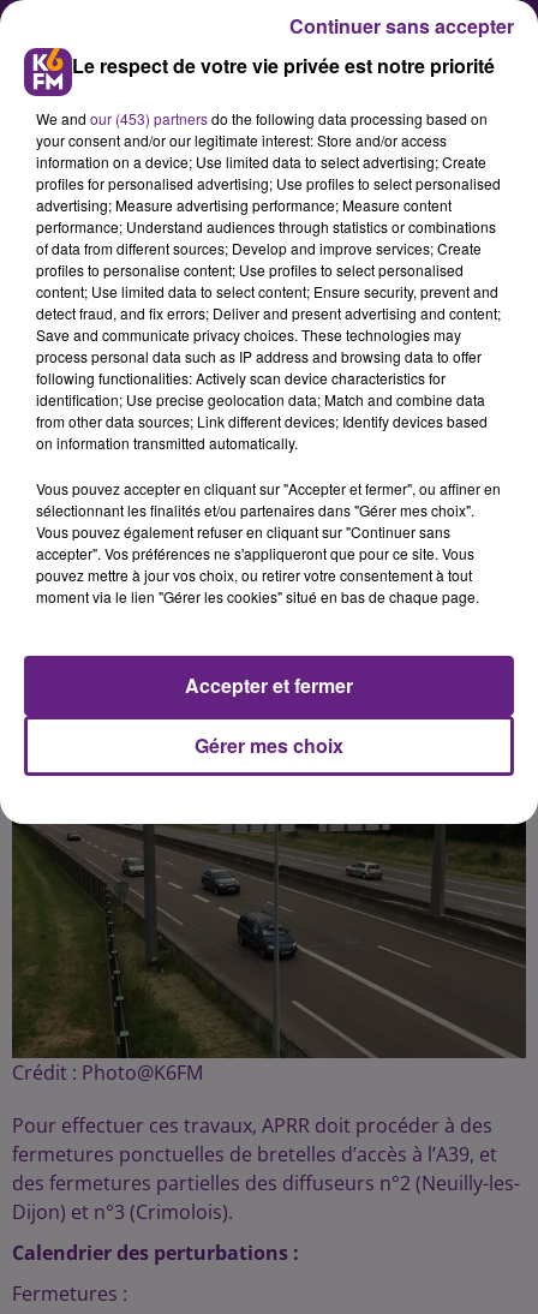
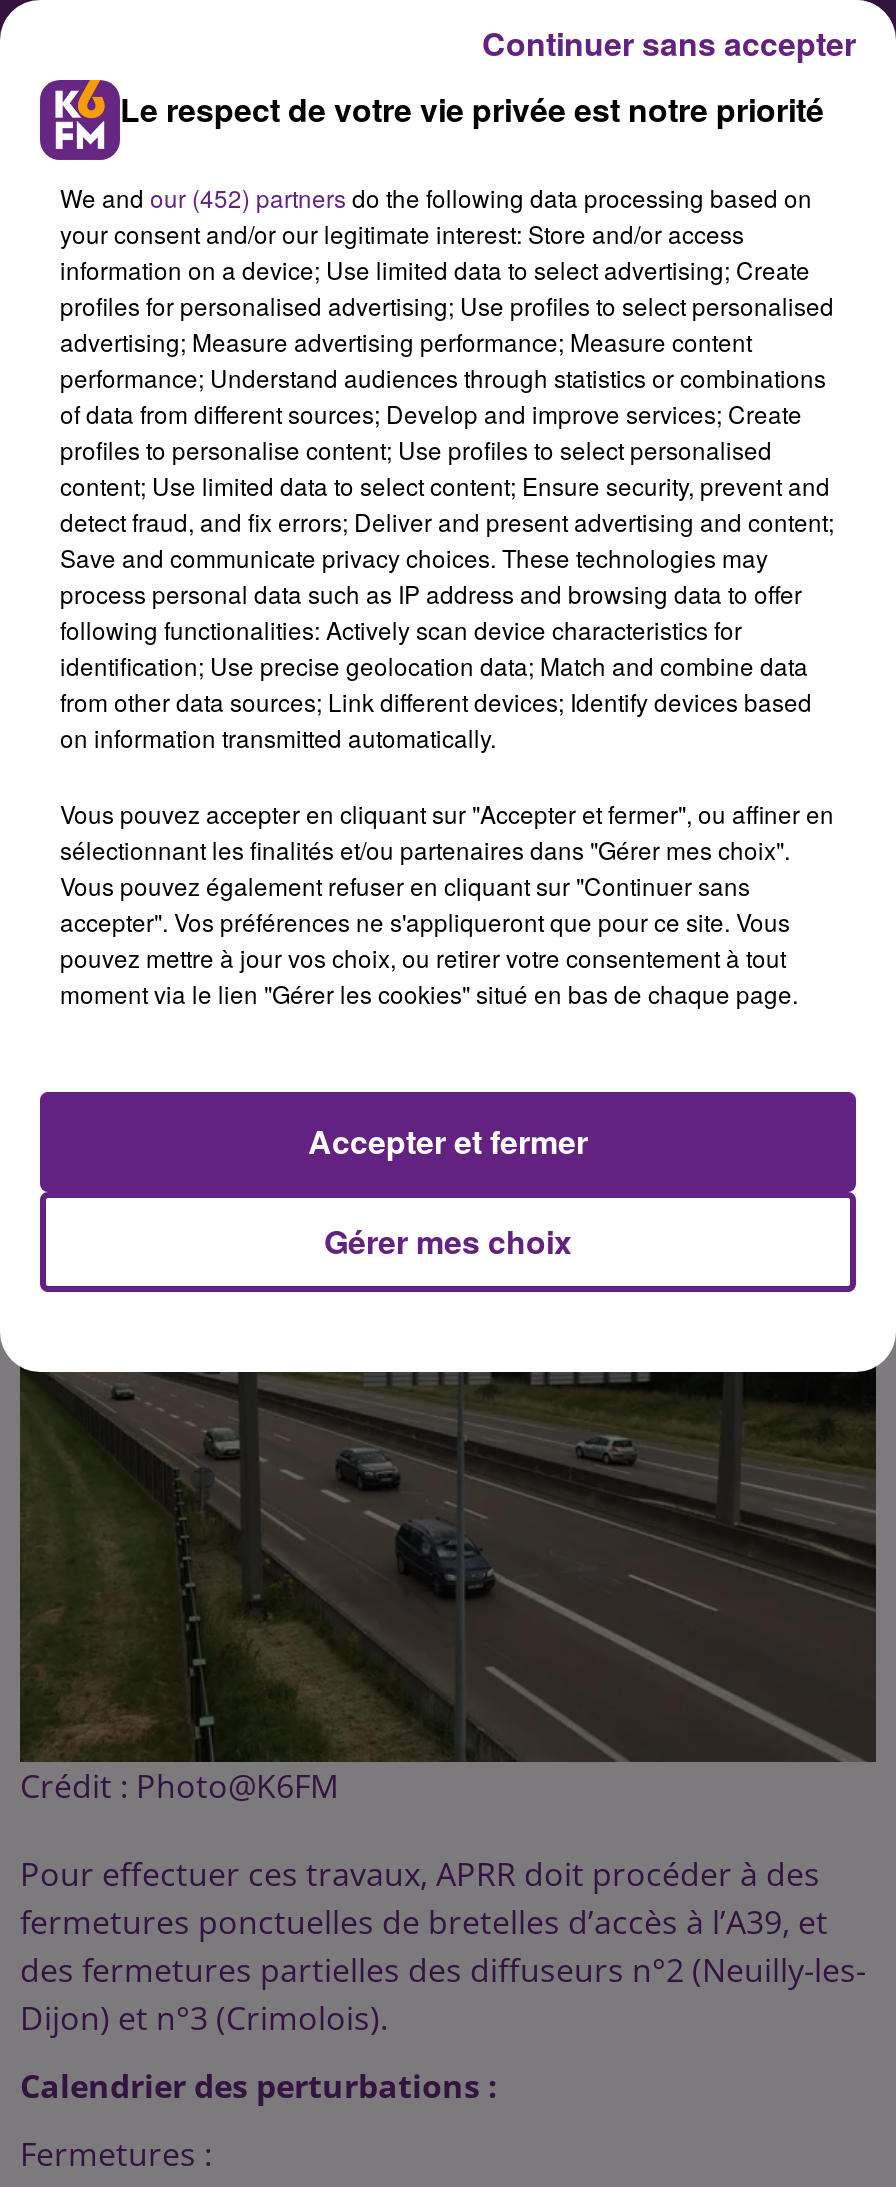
- We and our (453) partners do the following data processing based on
+ We and our (452) partners do the following data processing based on
